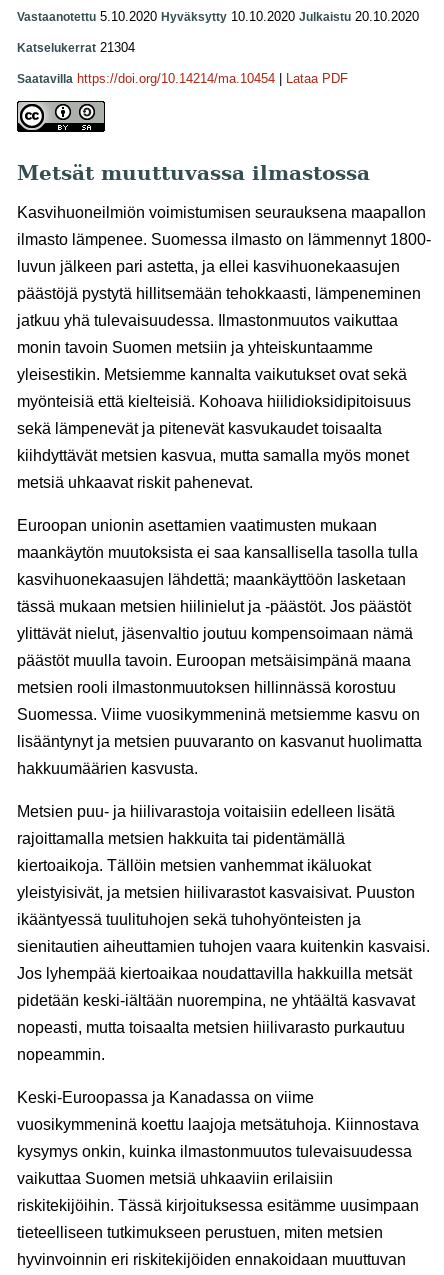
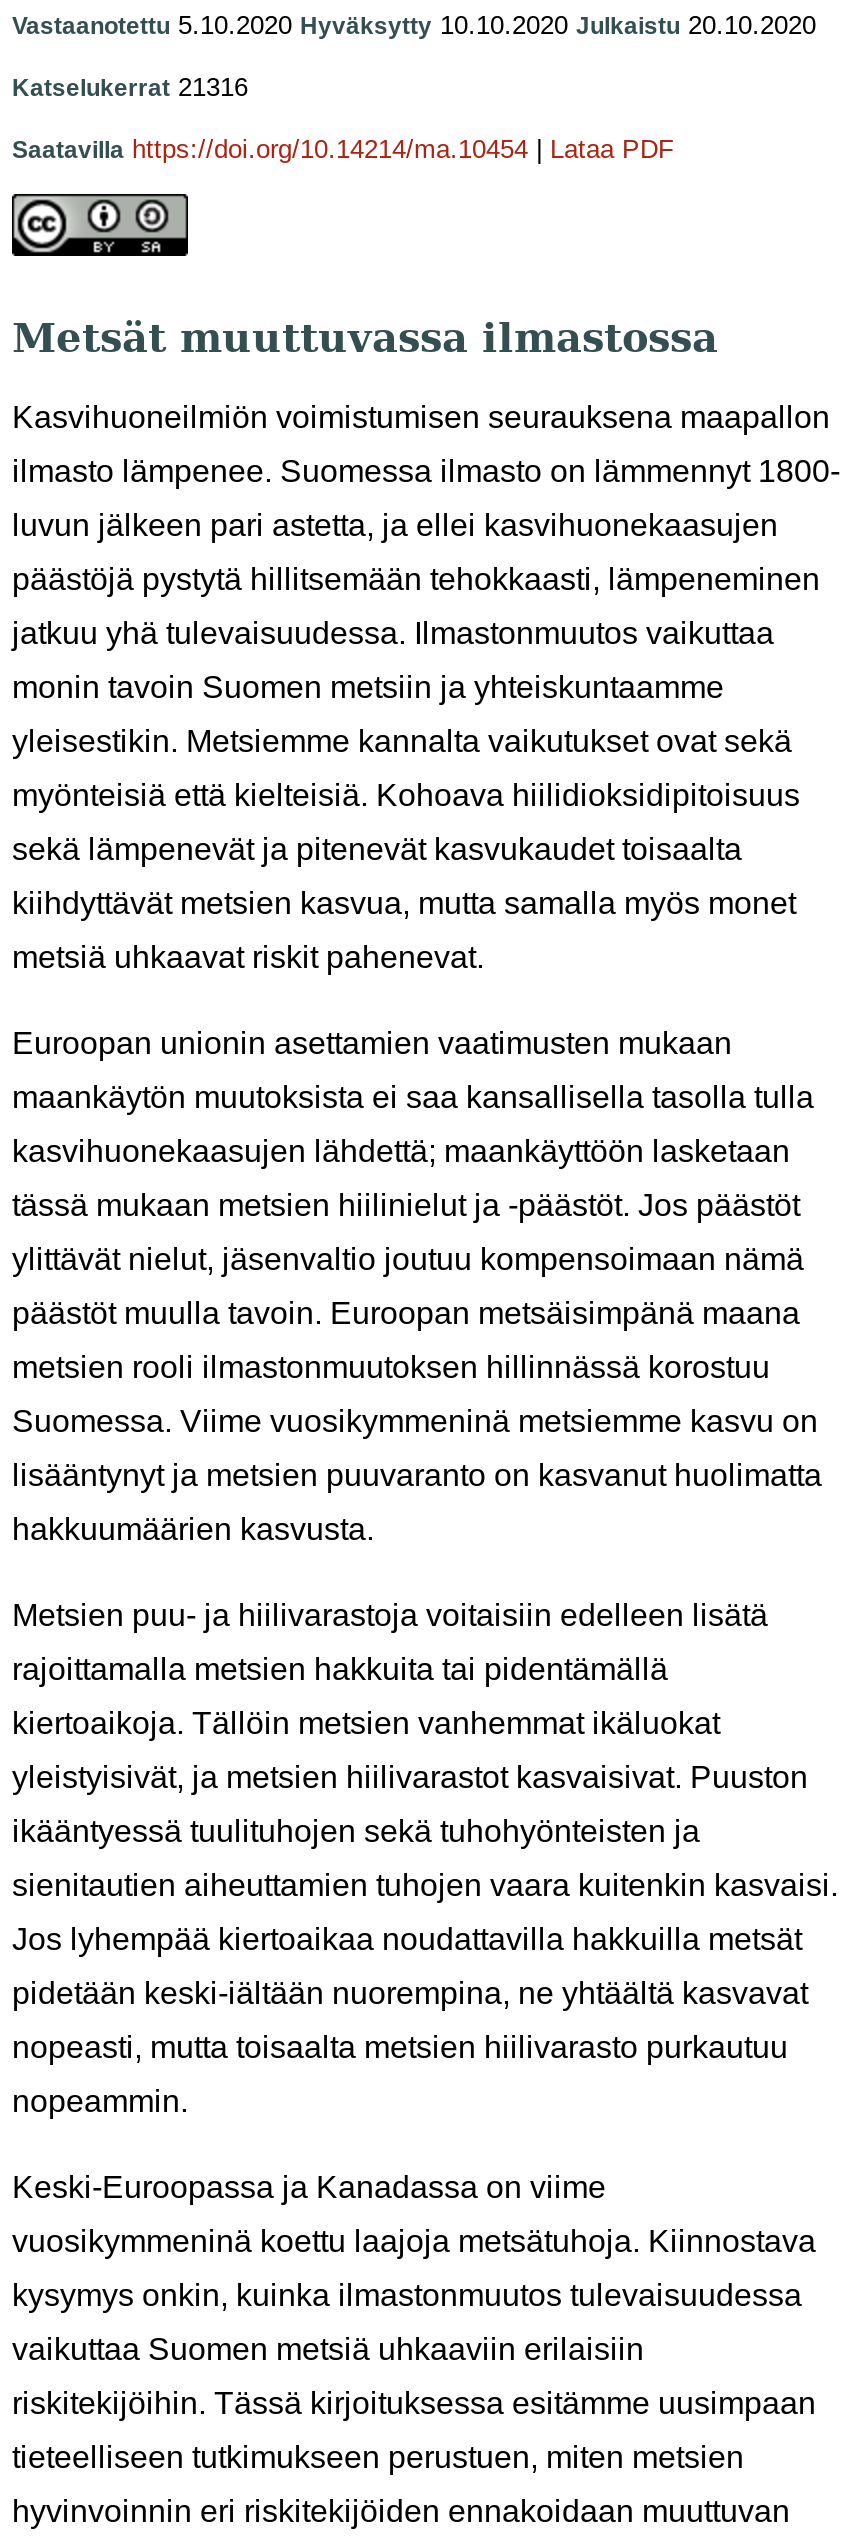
- Katselukerrat 21304
+ Katselukerrat 21316
